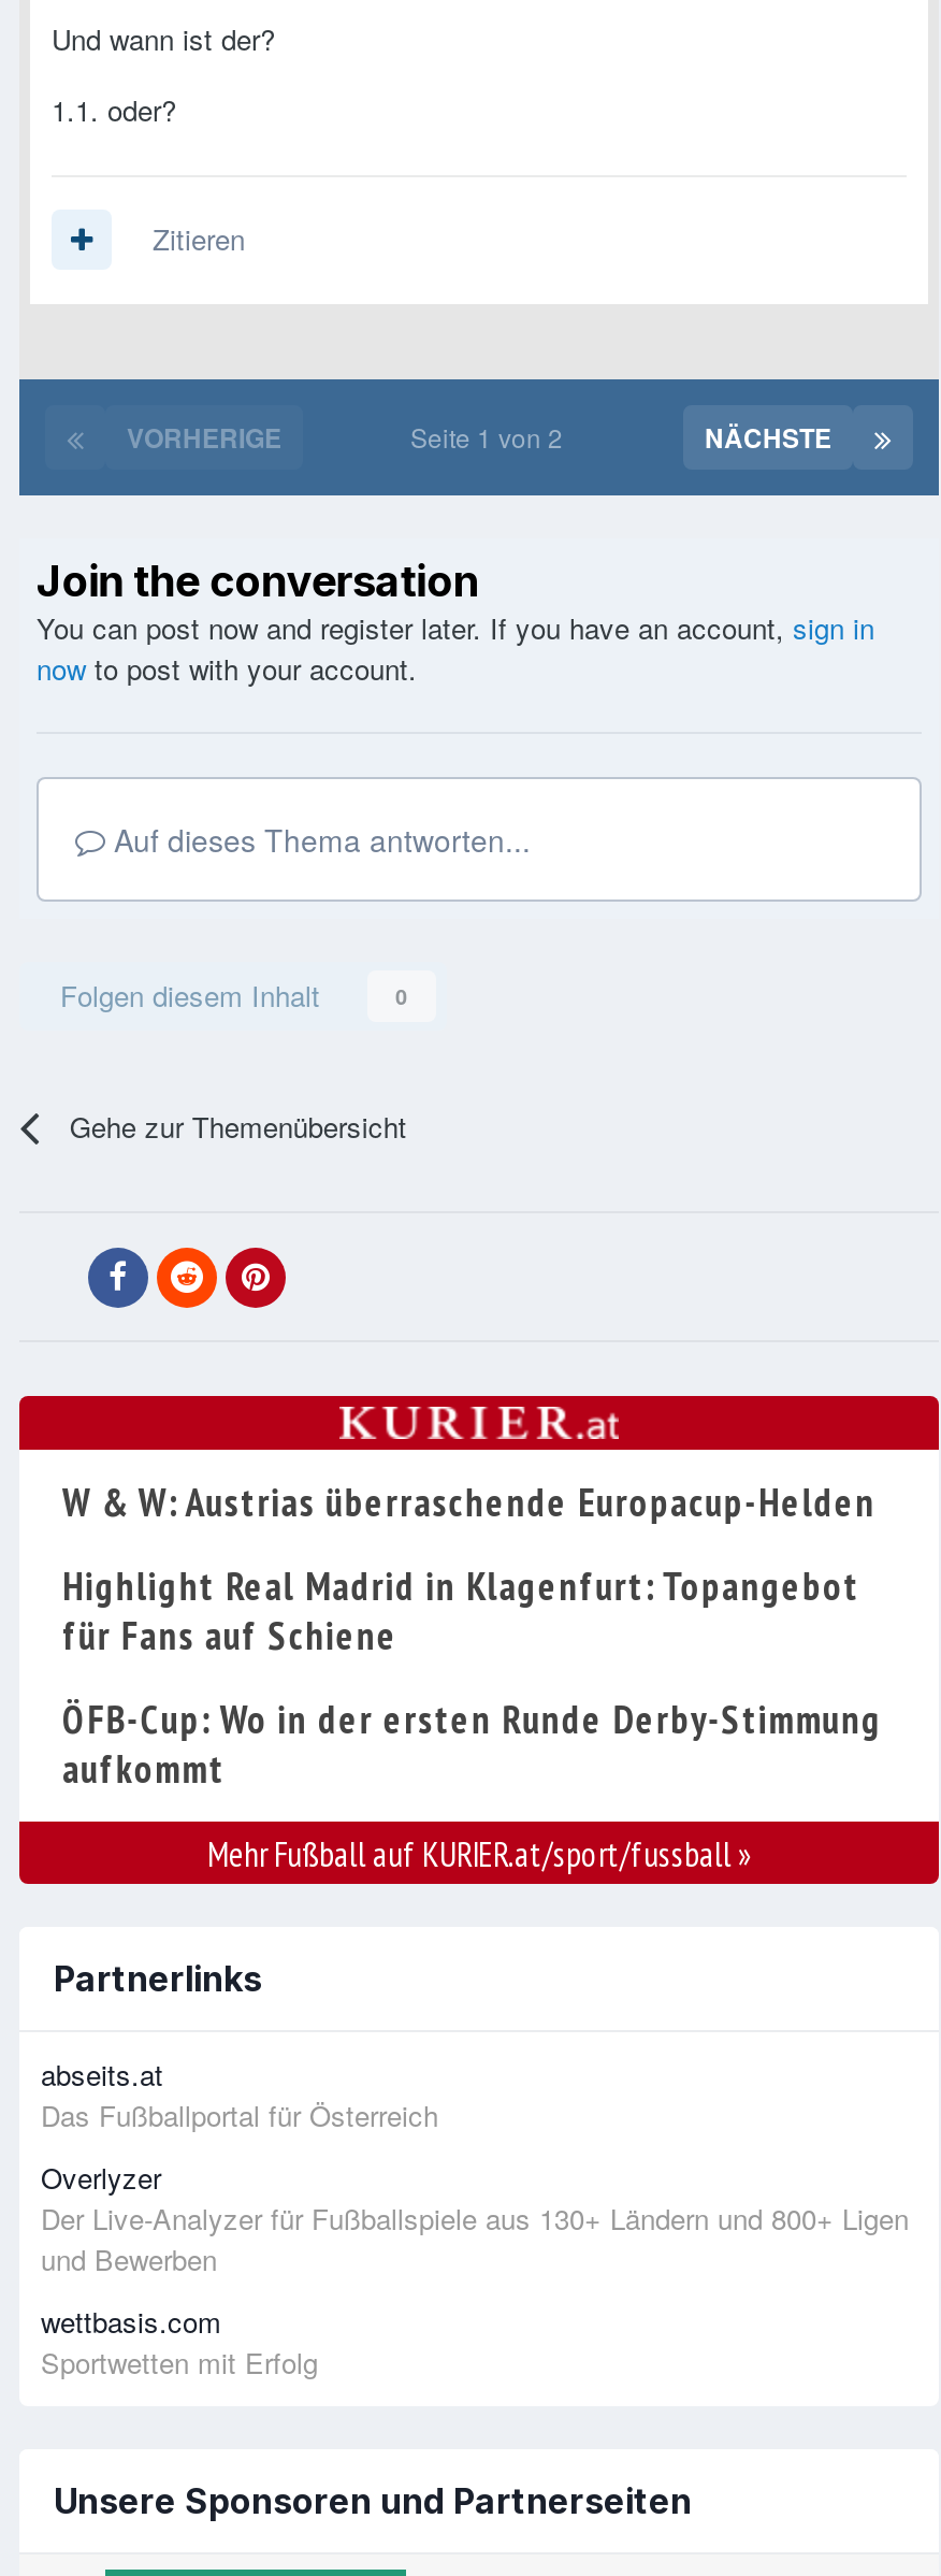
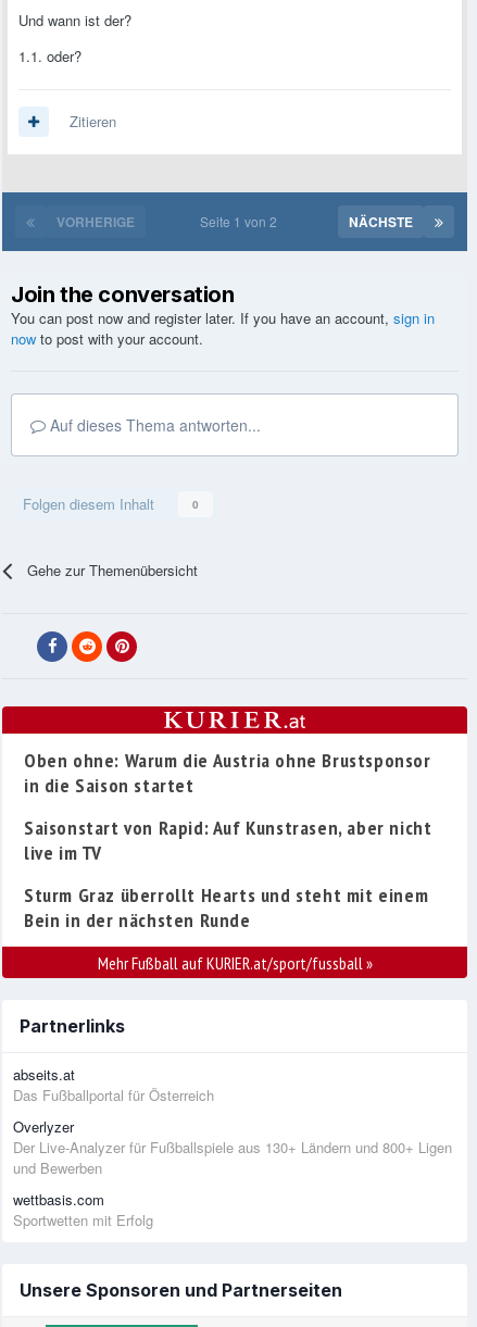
- W & W: Austrias überraschende Europacup-Helden
+ Oben ohne: Warum die Austria ohne Brustsponsor
+ in die Saison startet

- Highlight Real Madrid in Klagenfurt: Topangebot
- für Fans auf Schiene
+ Saisonstart von Rapid: Auf Kunstrasen, aber nicht
+ live im TV

- ÖFB-Cup: Wo in der ersten Runde Derby-Stimmung
- aufkommt
+ Sturm Graz überrollt Hearts und steht mit einem
+ Bein in der nächsten Runde
